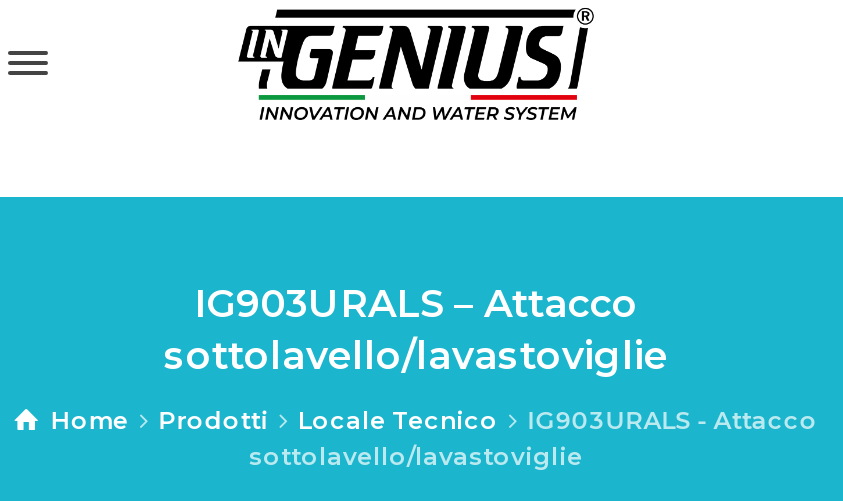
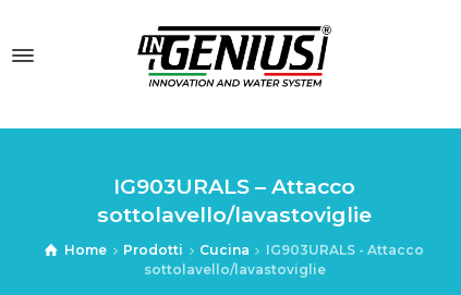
- Locale Tecnico
+ Cucina
